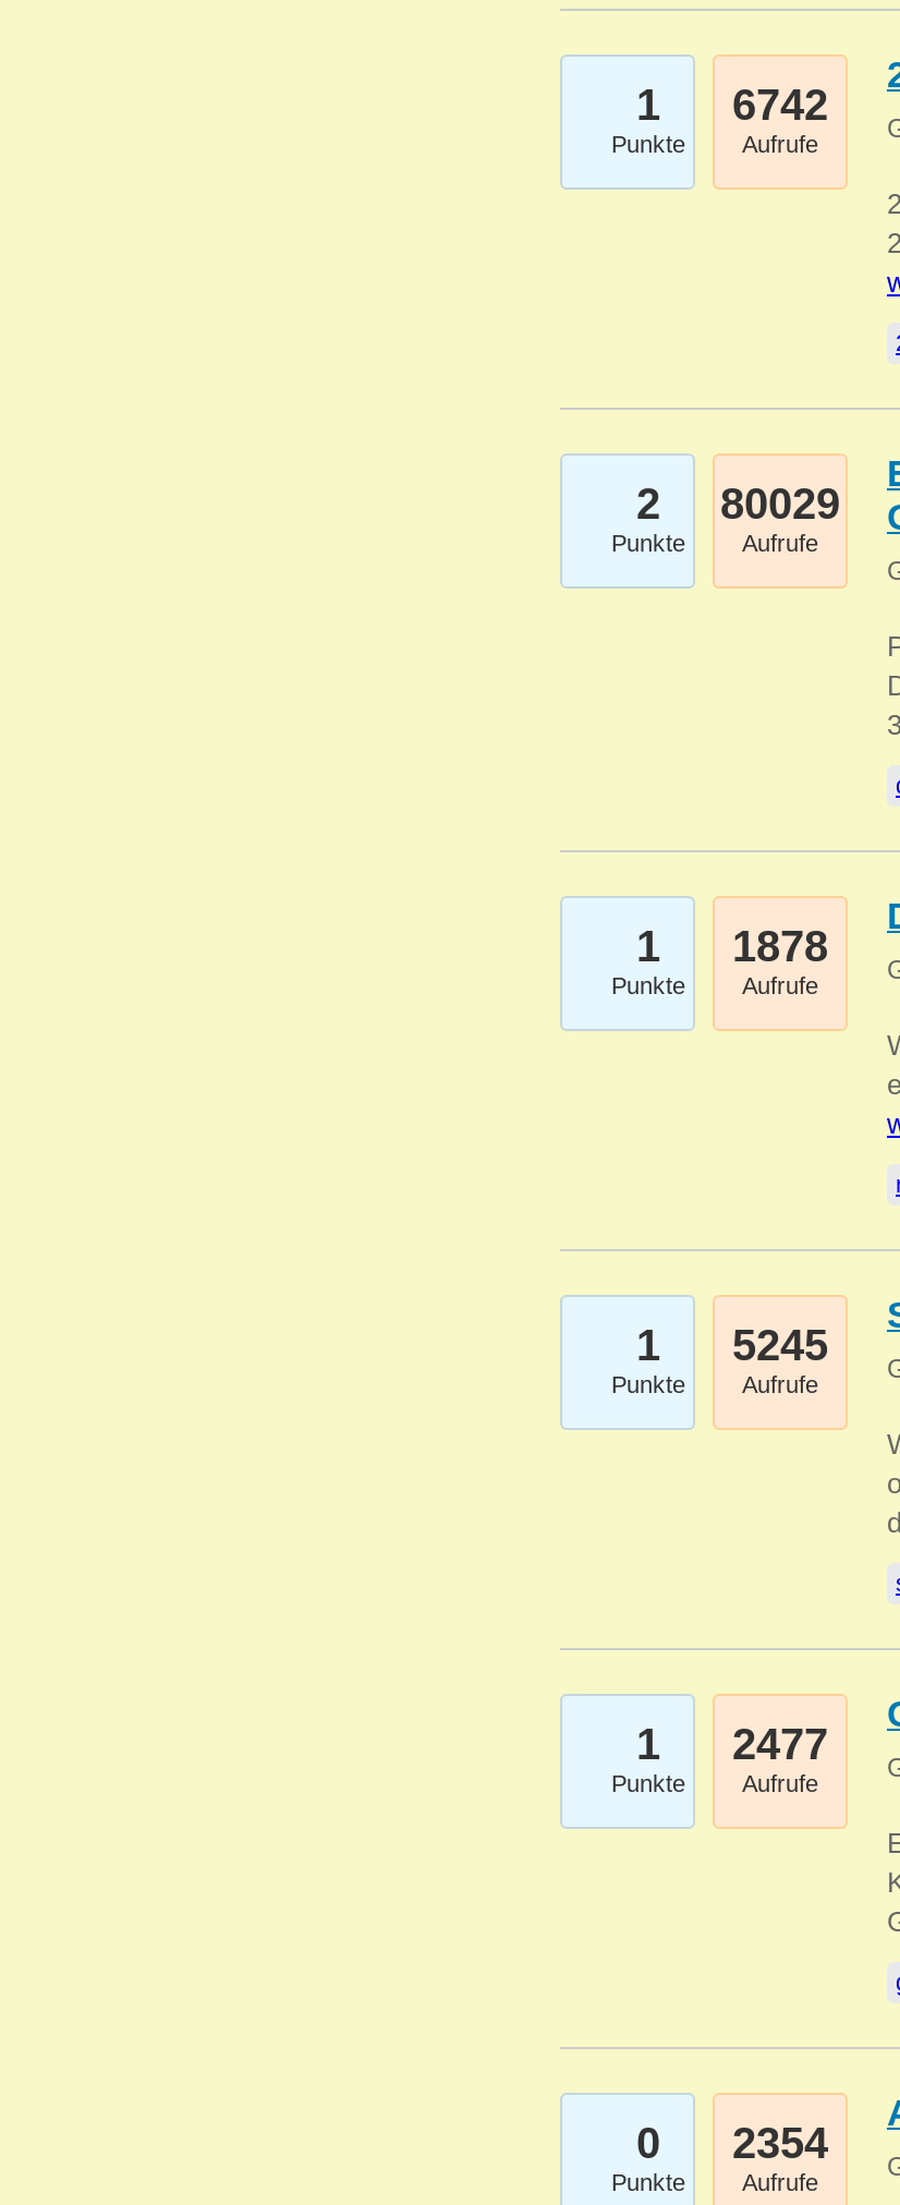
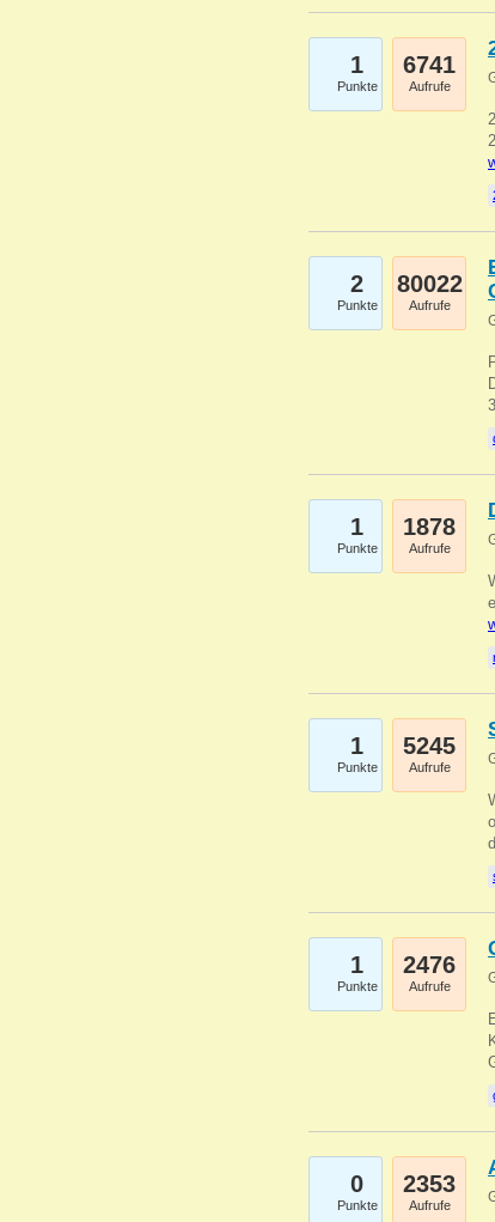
- 6742
+ 6741

- 80029
+ 80022

- 2477
+ 2476

- 2354
+ 2353
